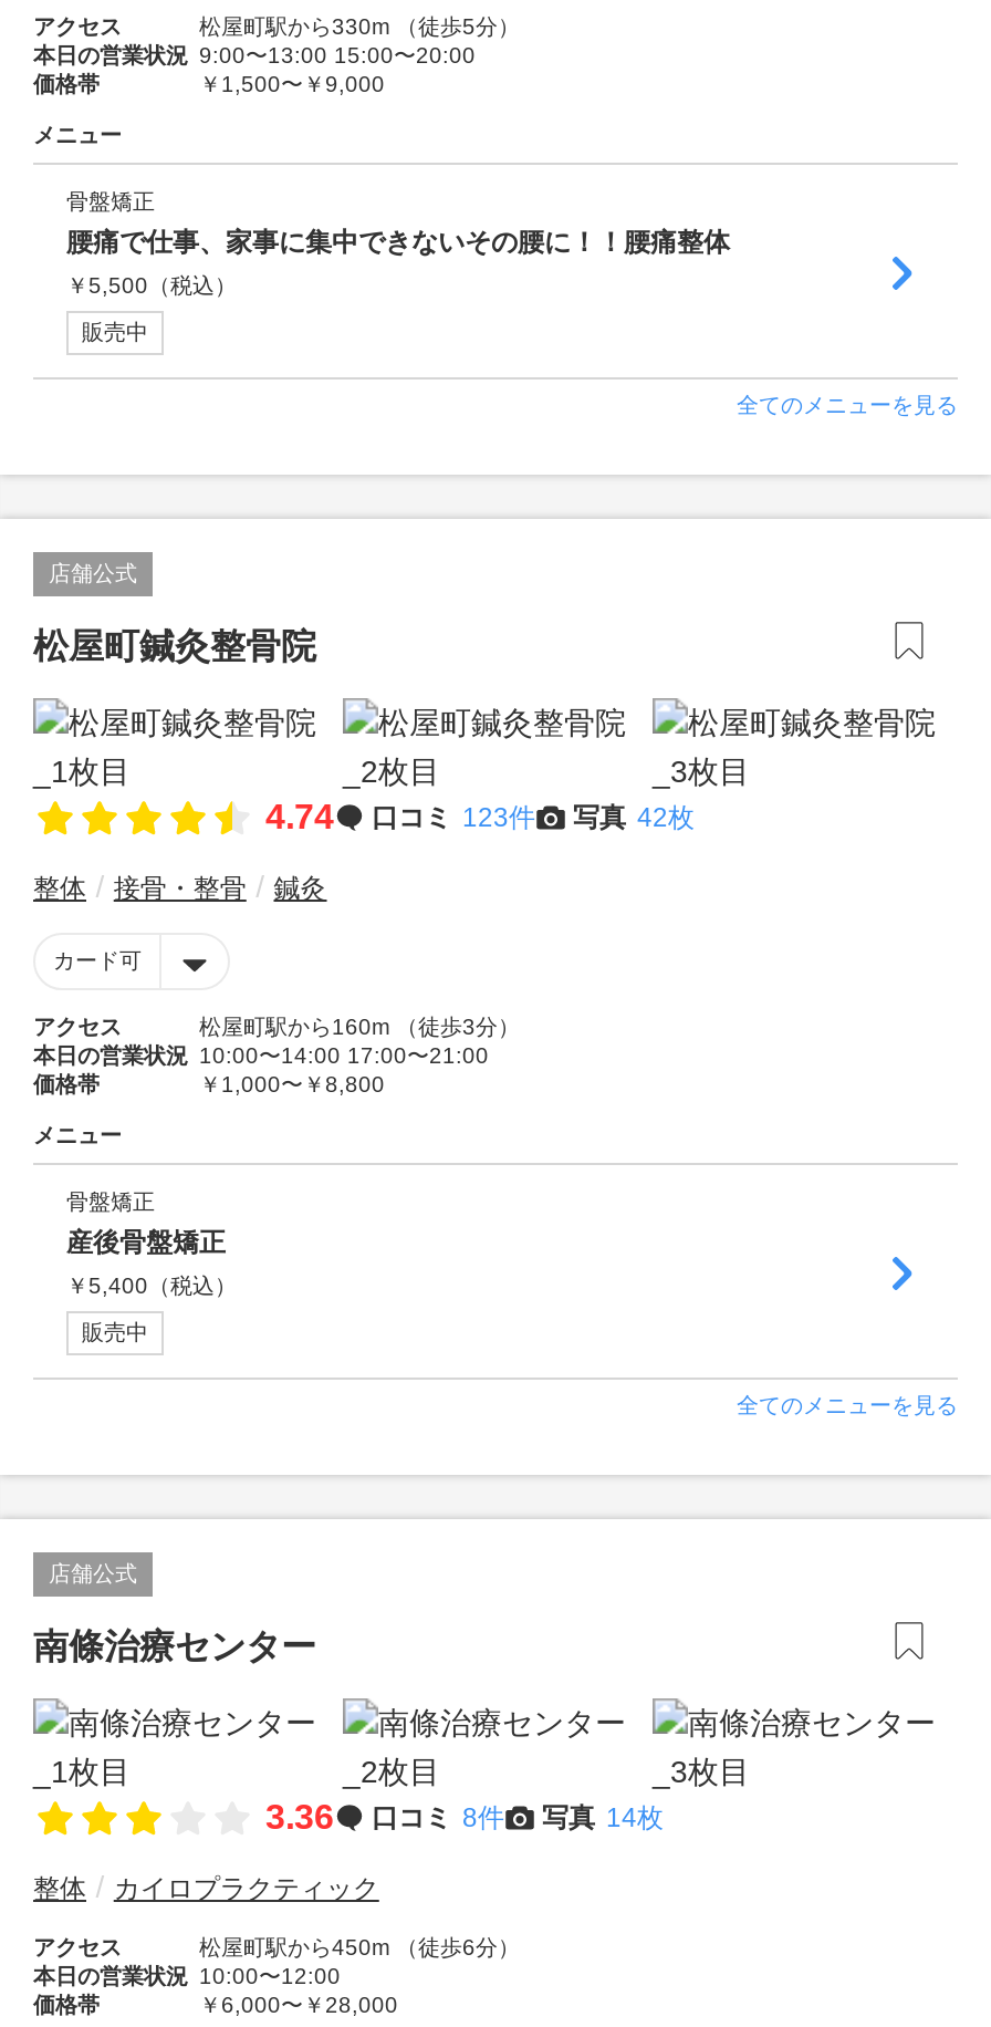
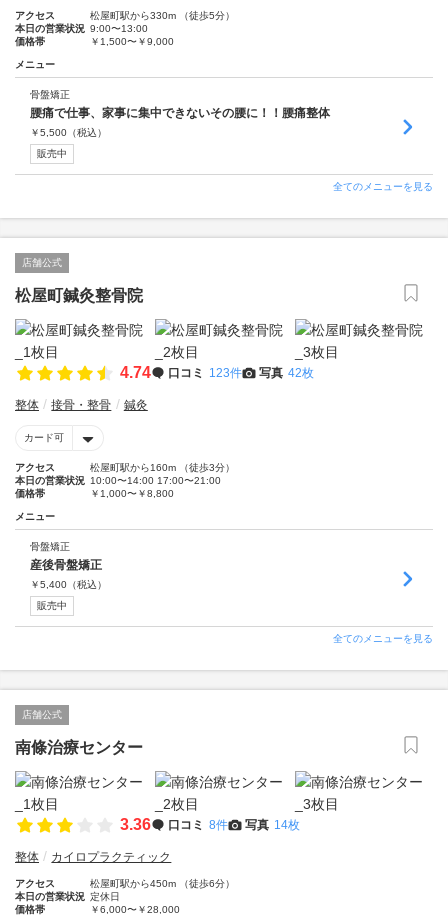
- 本日の営業状況 9:00〜13:00 15:00〜20:00
+ 本日の営業状況 9:00〜13:00

- 本日の営業状況 10:00〜12:00
+ 本日の営業状況 定休日
